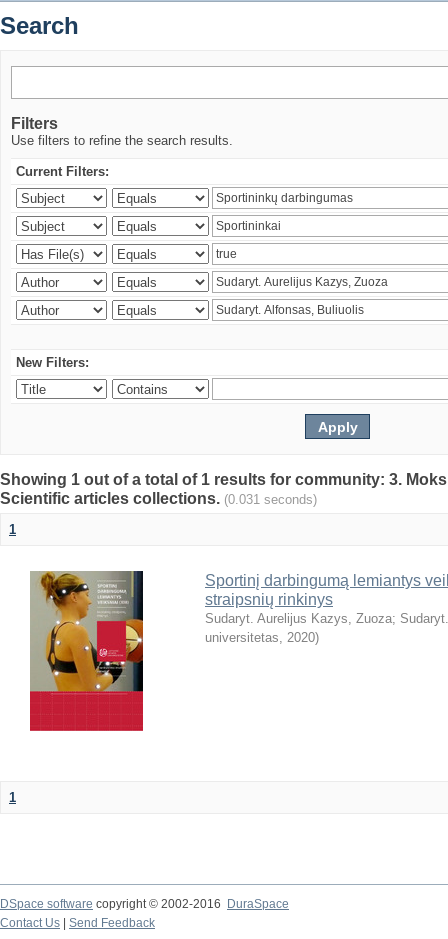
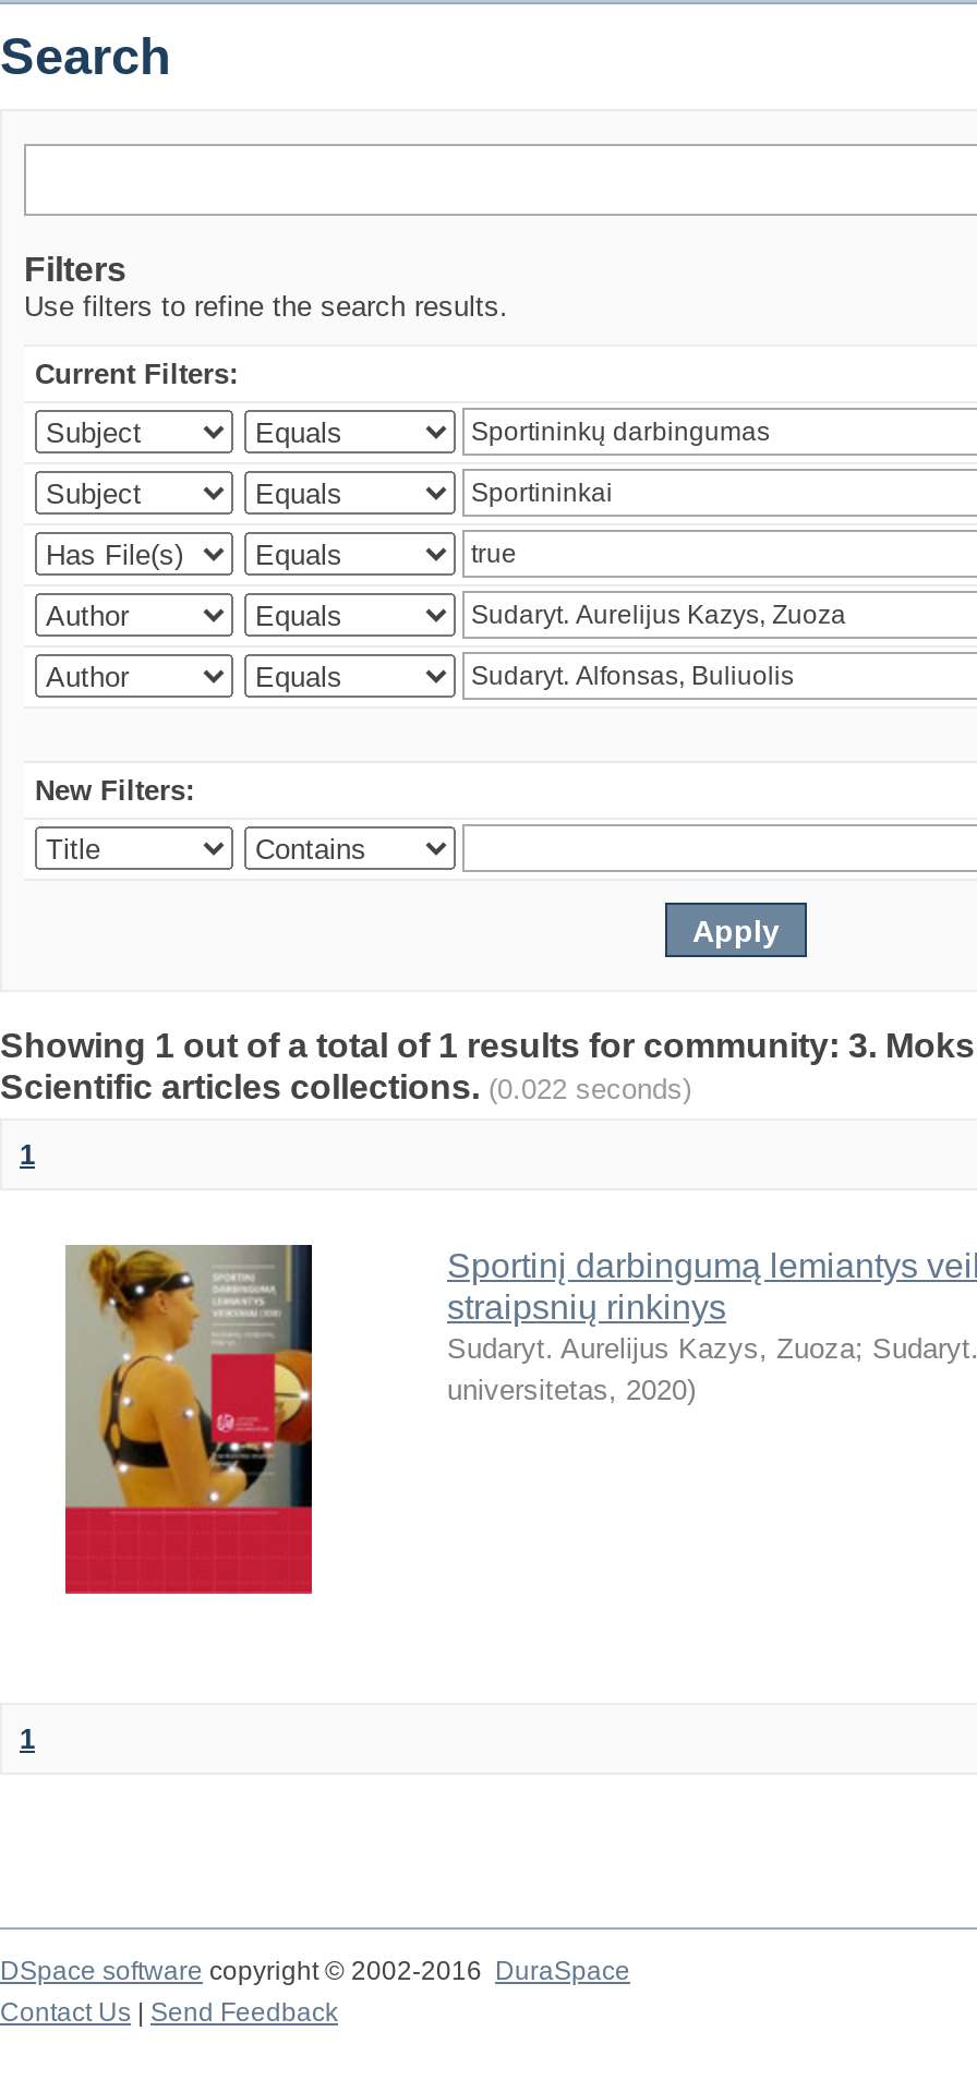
- Scientific articles collections. (0.031 seconds)
+ Scientific articles collections. (0.022 seconds)
